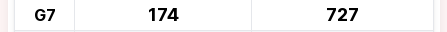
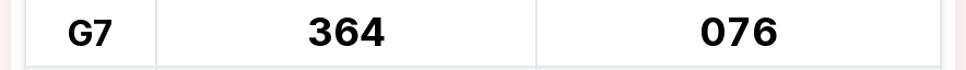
- 174
+ 364

- 727
+ 076
